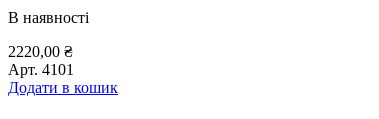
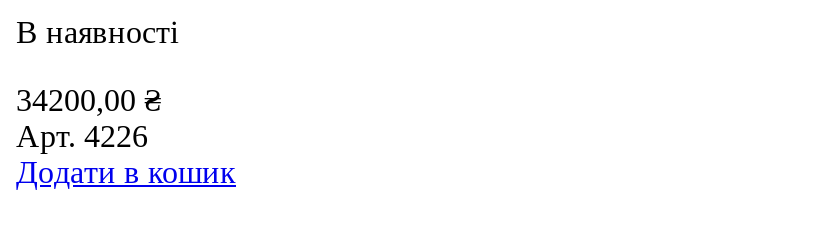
- 2220,00 ₴
+ 34200,00 ₴

- Арт. 4101
+ Арт. 4226
